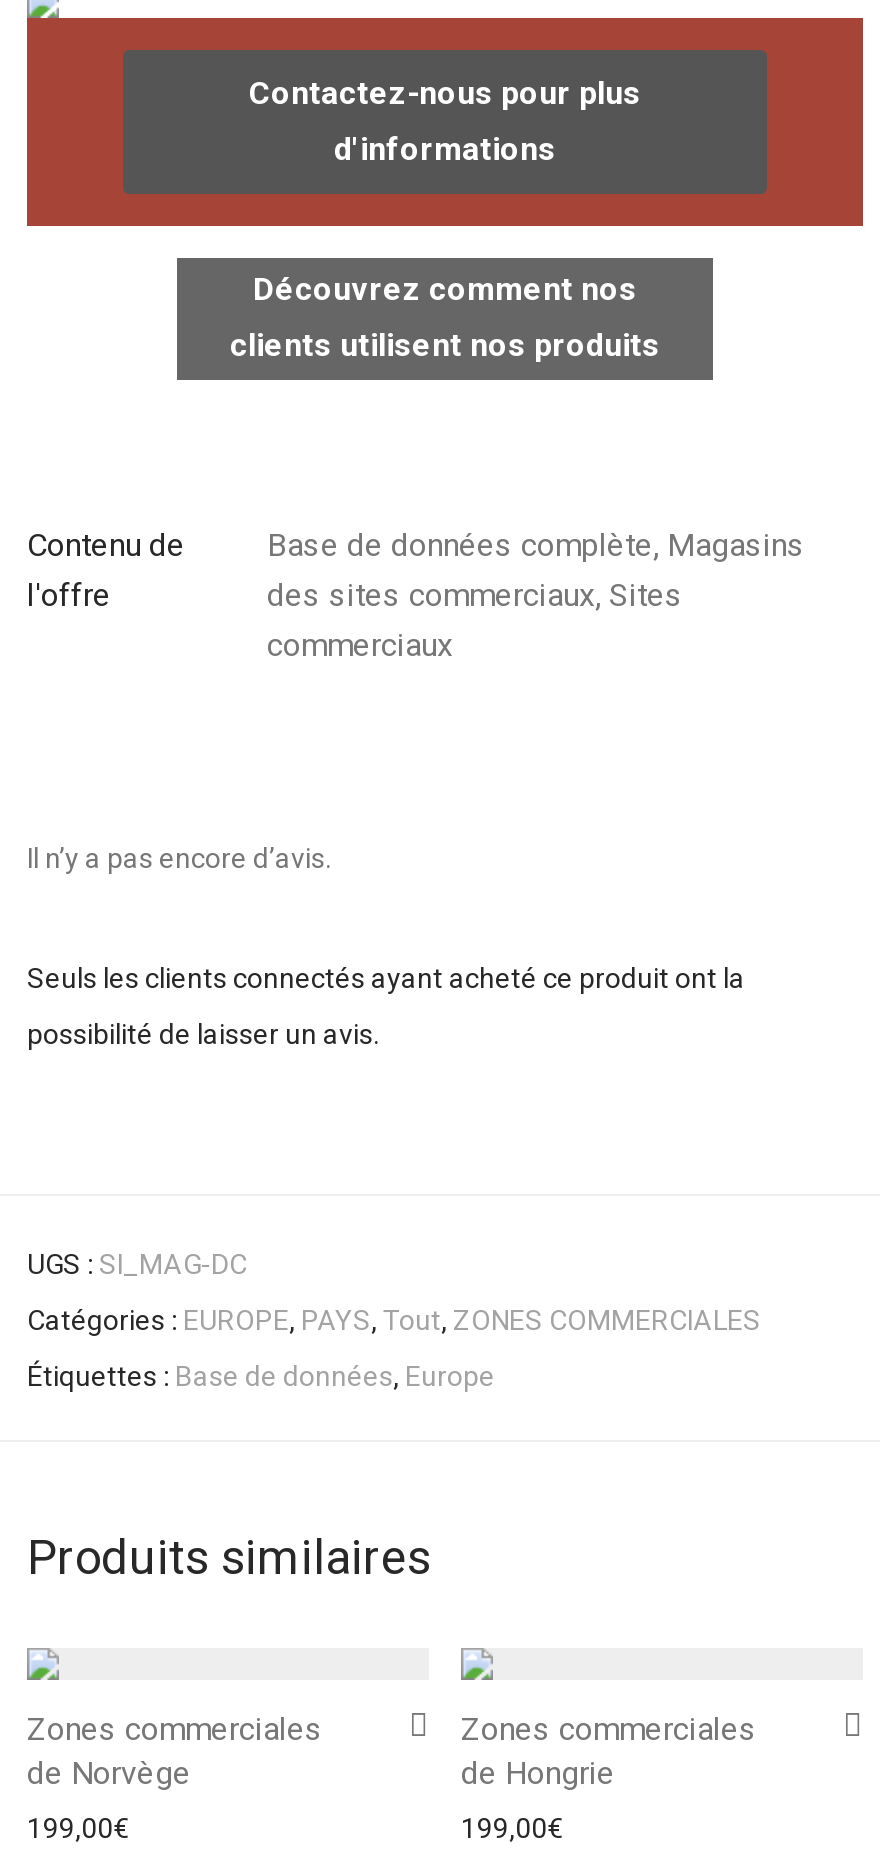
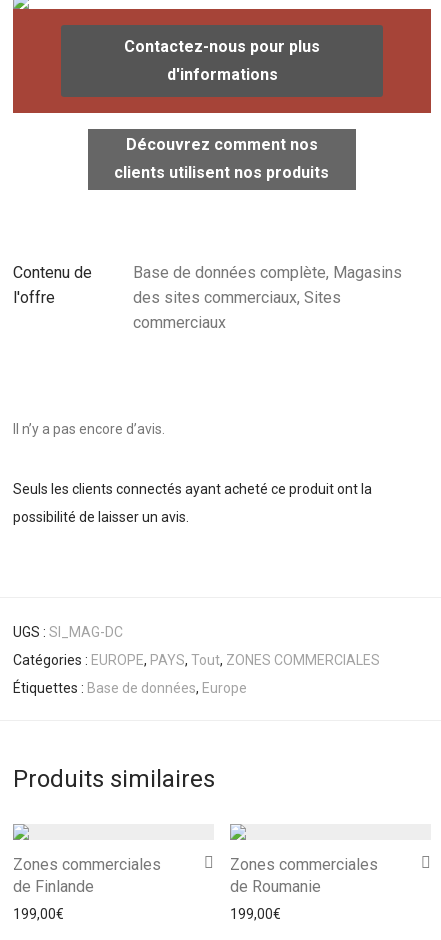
- de Norvège
+ de Finlande

- de Hongrie
+ de Roumanie
